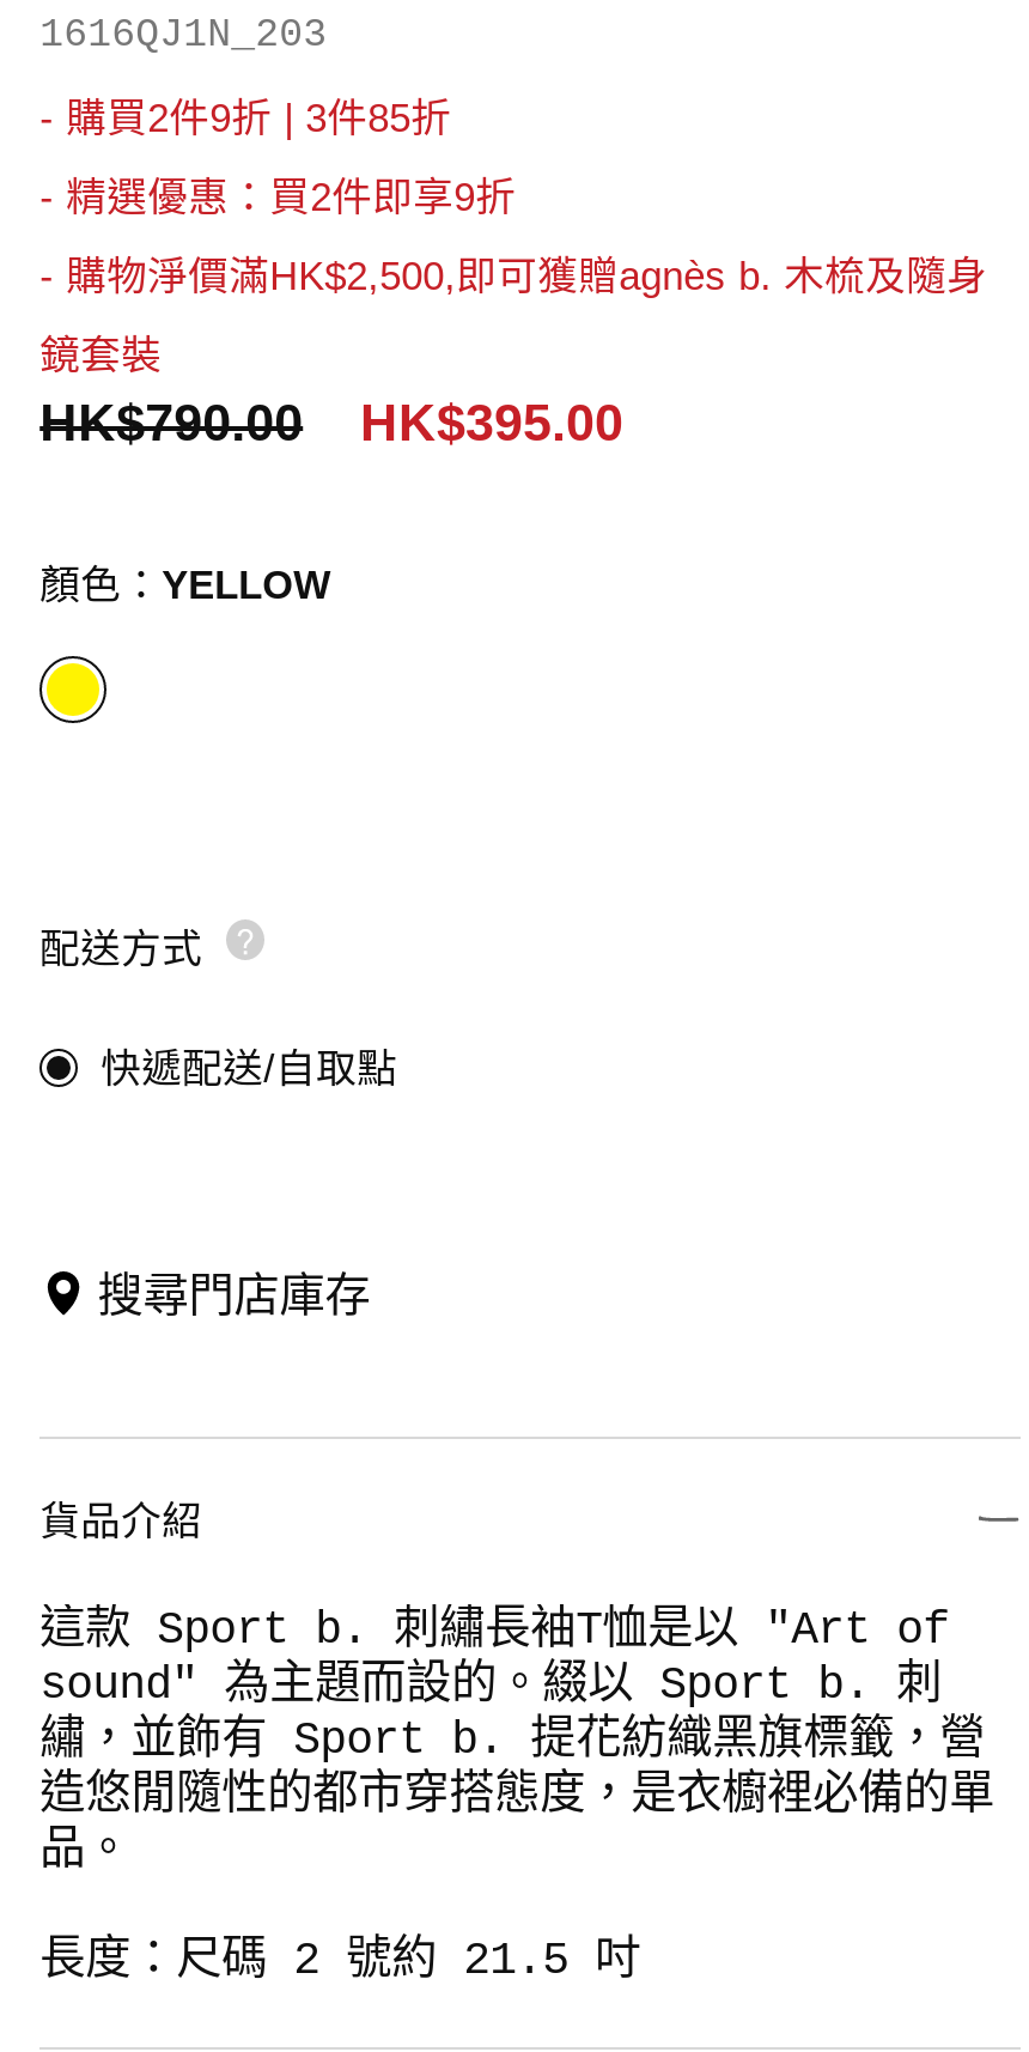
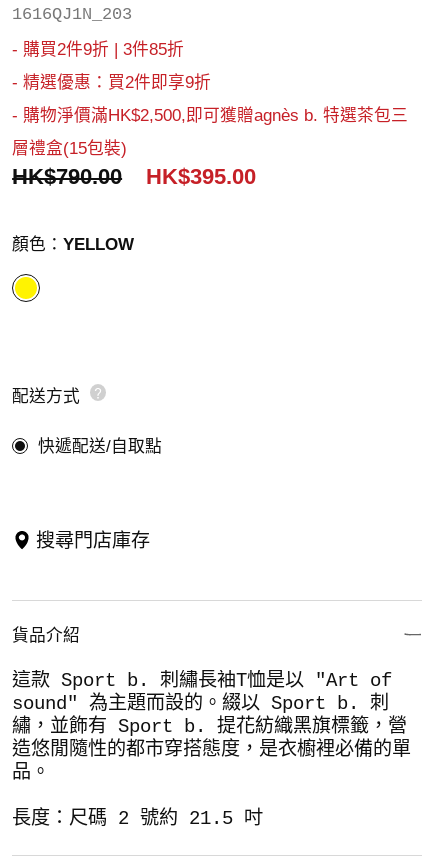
- - 購物淨價滿HK$2,500,即可獲贈agnès b. 木梳及隨身
+ - 購物淨價滿HK$2,500,即可獲贈agnès b. 特選茶包三

- 鏡套裝
+ 層禮盒(15包裝)
